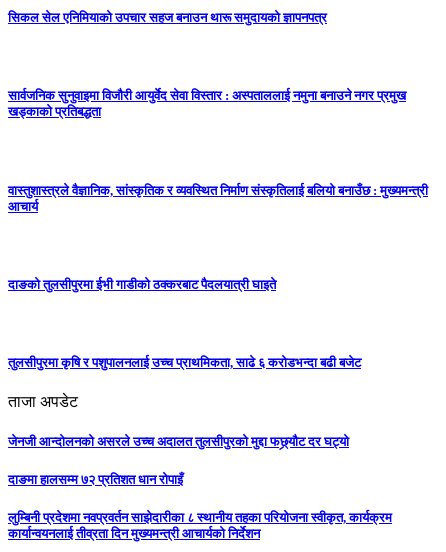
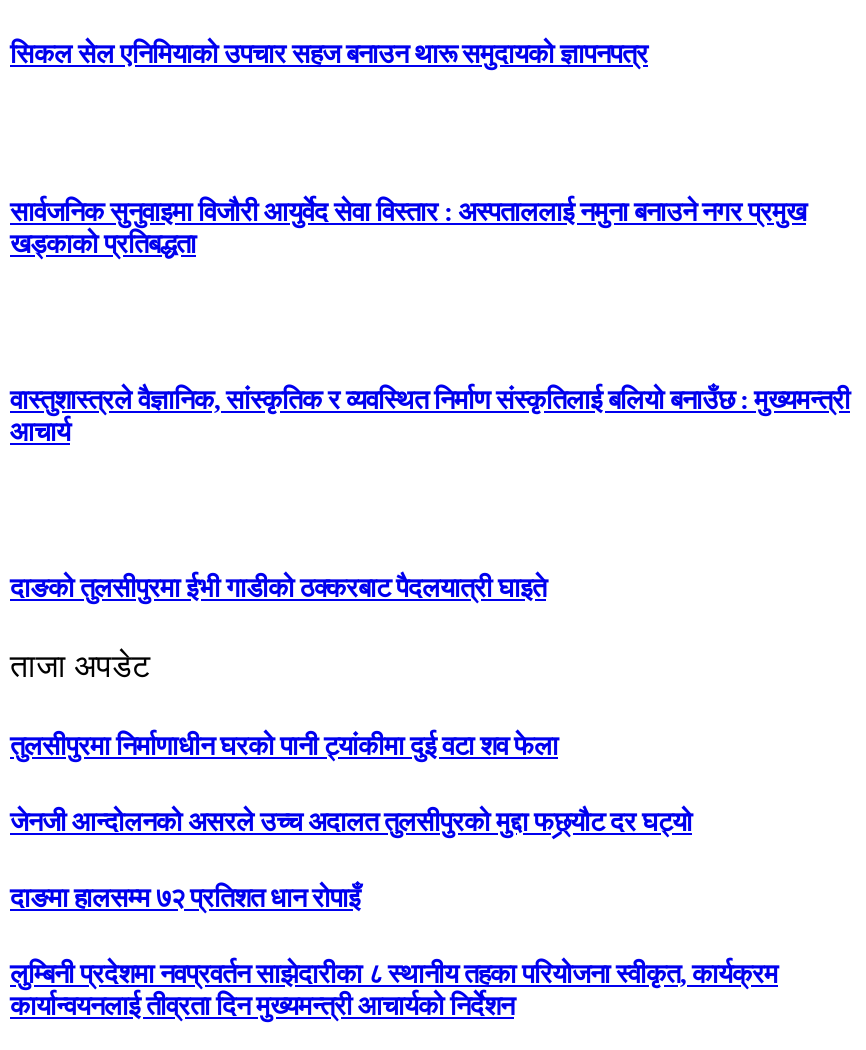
- तुलसीपुरमा कृषि र पशुपालनलाई उच्च प्राथमिकता, साढे ६ करोडभन्दा बढी बजेट

moved up: ताजा अपडेट

+ तुलसीपुरमा निर्माणाधीन घरको पानी ट्यांकीमा दुई वटा शव फेला
